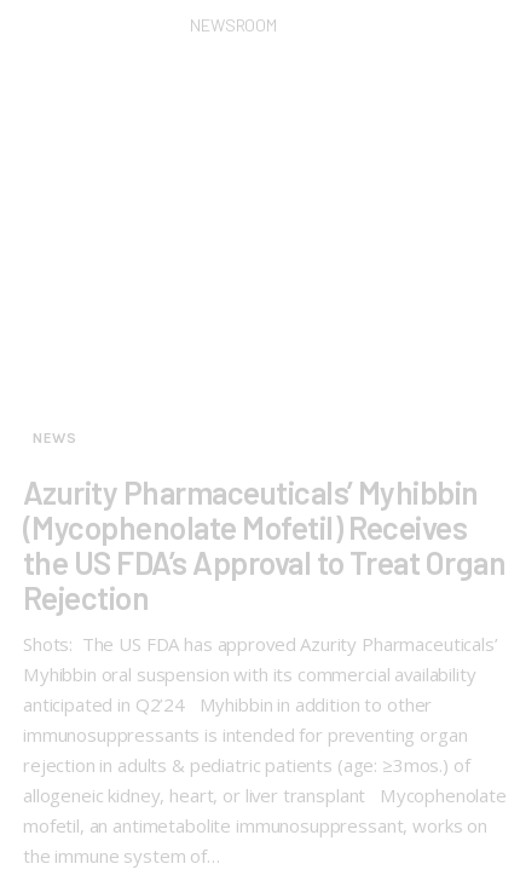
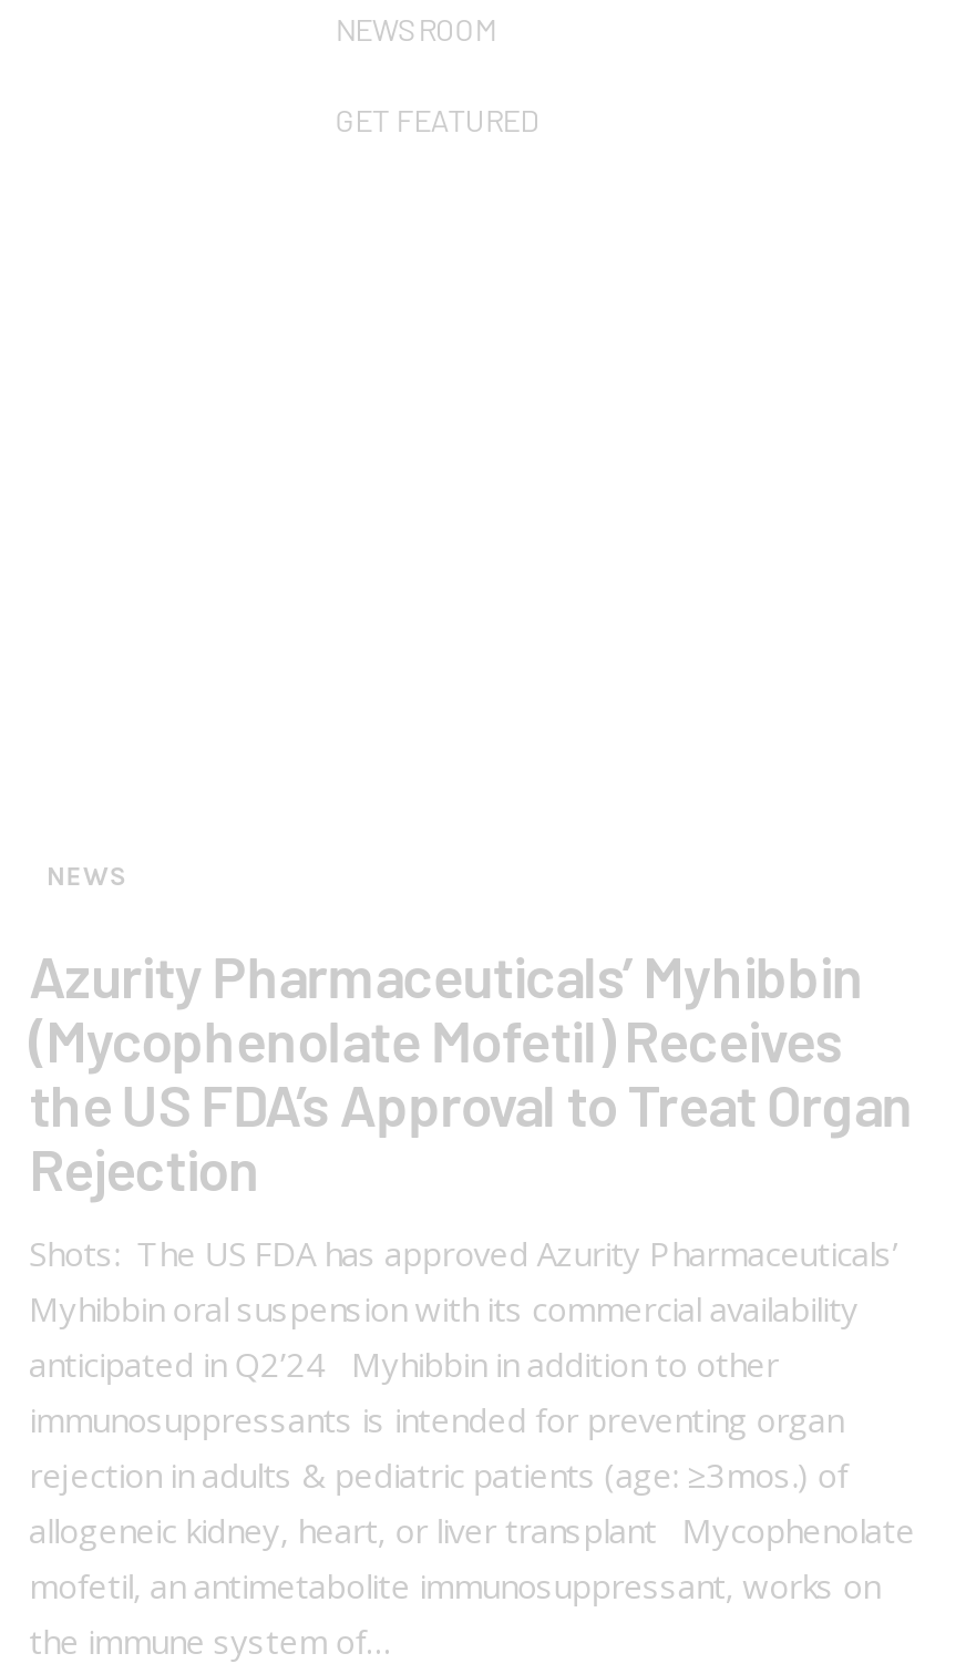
+ GET FEATURED
